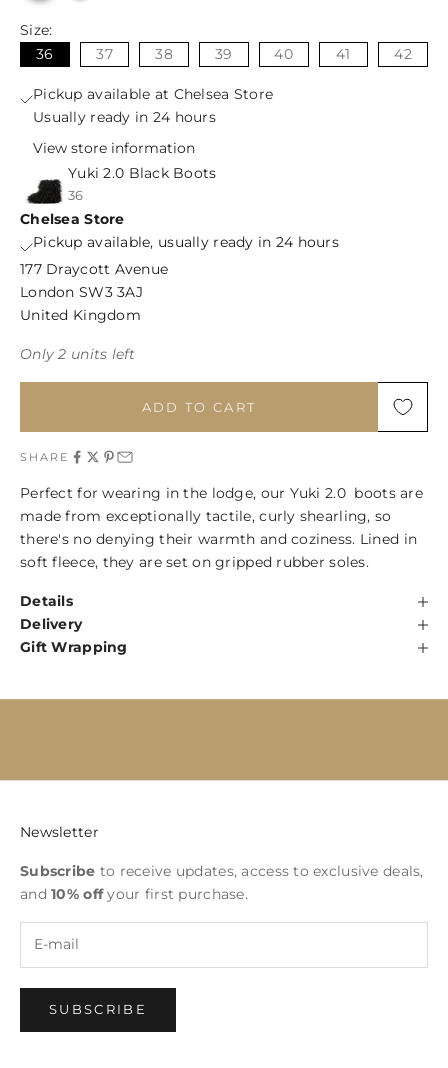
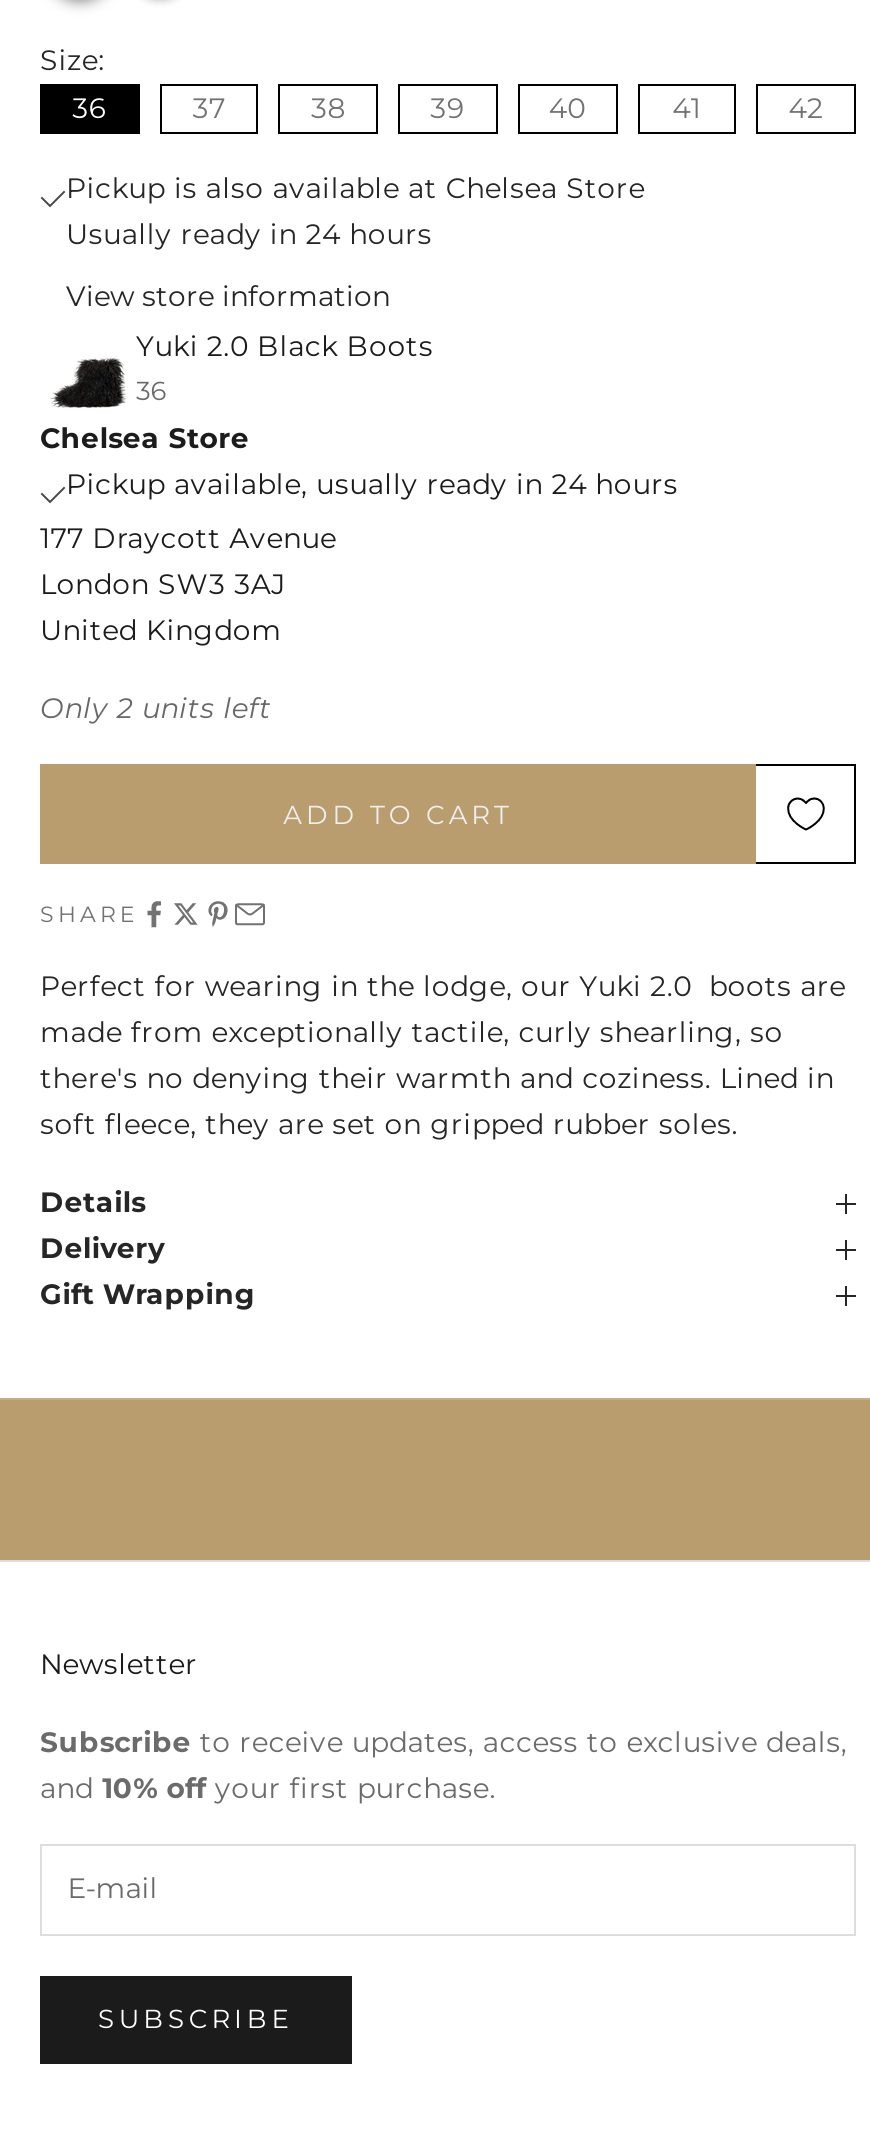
- Pickup available at Chelsea Store
+ Pickup is also available at Chelsea Store
